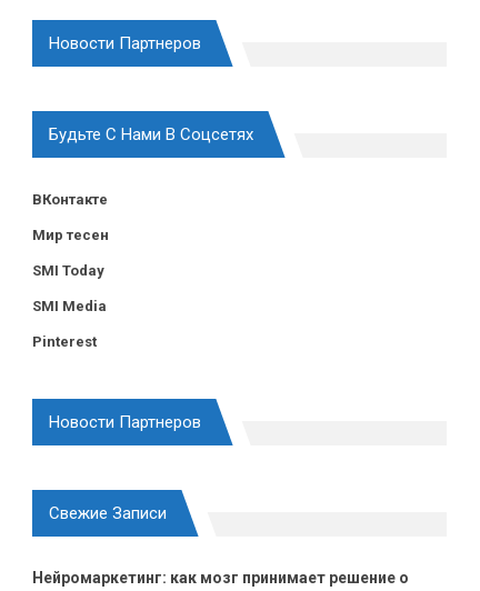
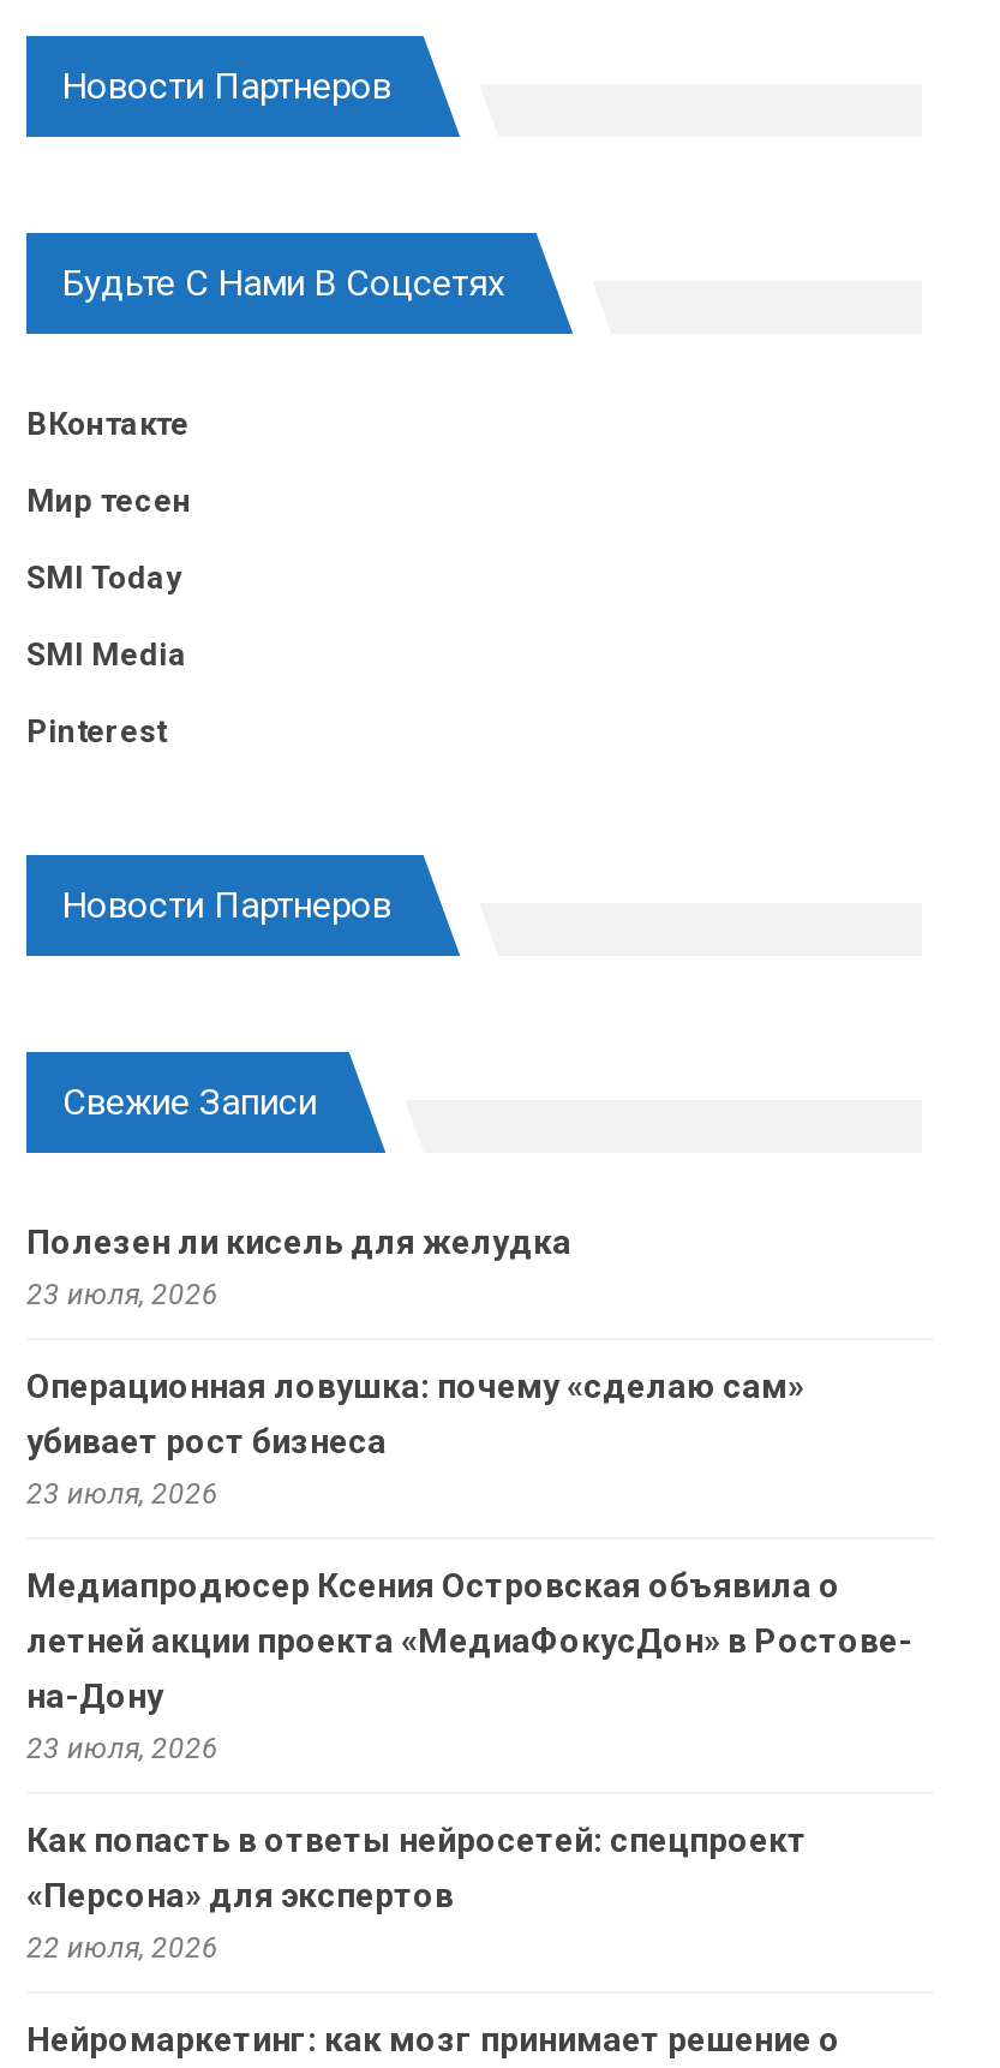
+ Полезен ли кисель для желудка
+ 23 июля, 2026
+ Операционная ловушка: почему «сделаю сам»
+ убивает рост бизнеса
+ 23 июля, 2026
+ Медиапродюсер Ксения Островская объявила о
+ летней акции проекта «МедиаФокусДон» в Ростове-
+ на-Дону
+ 23 июля, 2026
+ Как попасть в ответы нейросетей: спецпроект
+ «Персона» для экспертов
+ 22 июля, 2026
